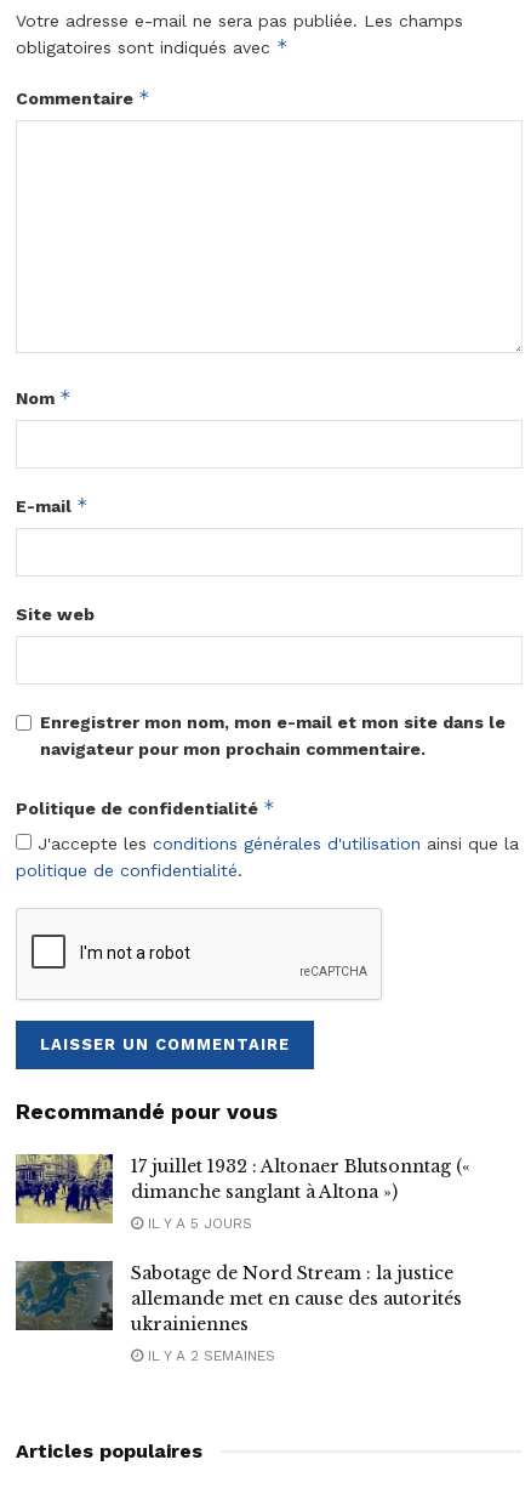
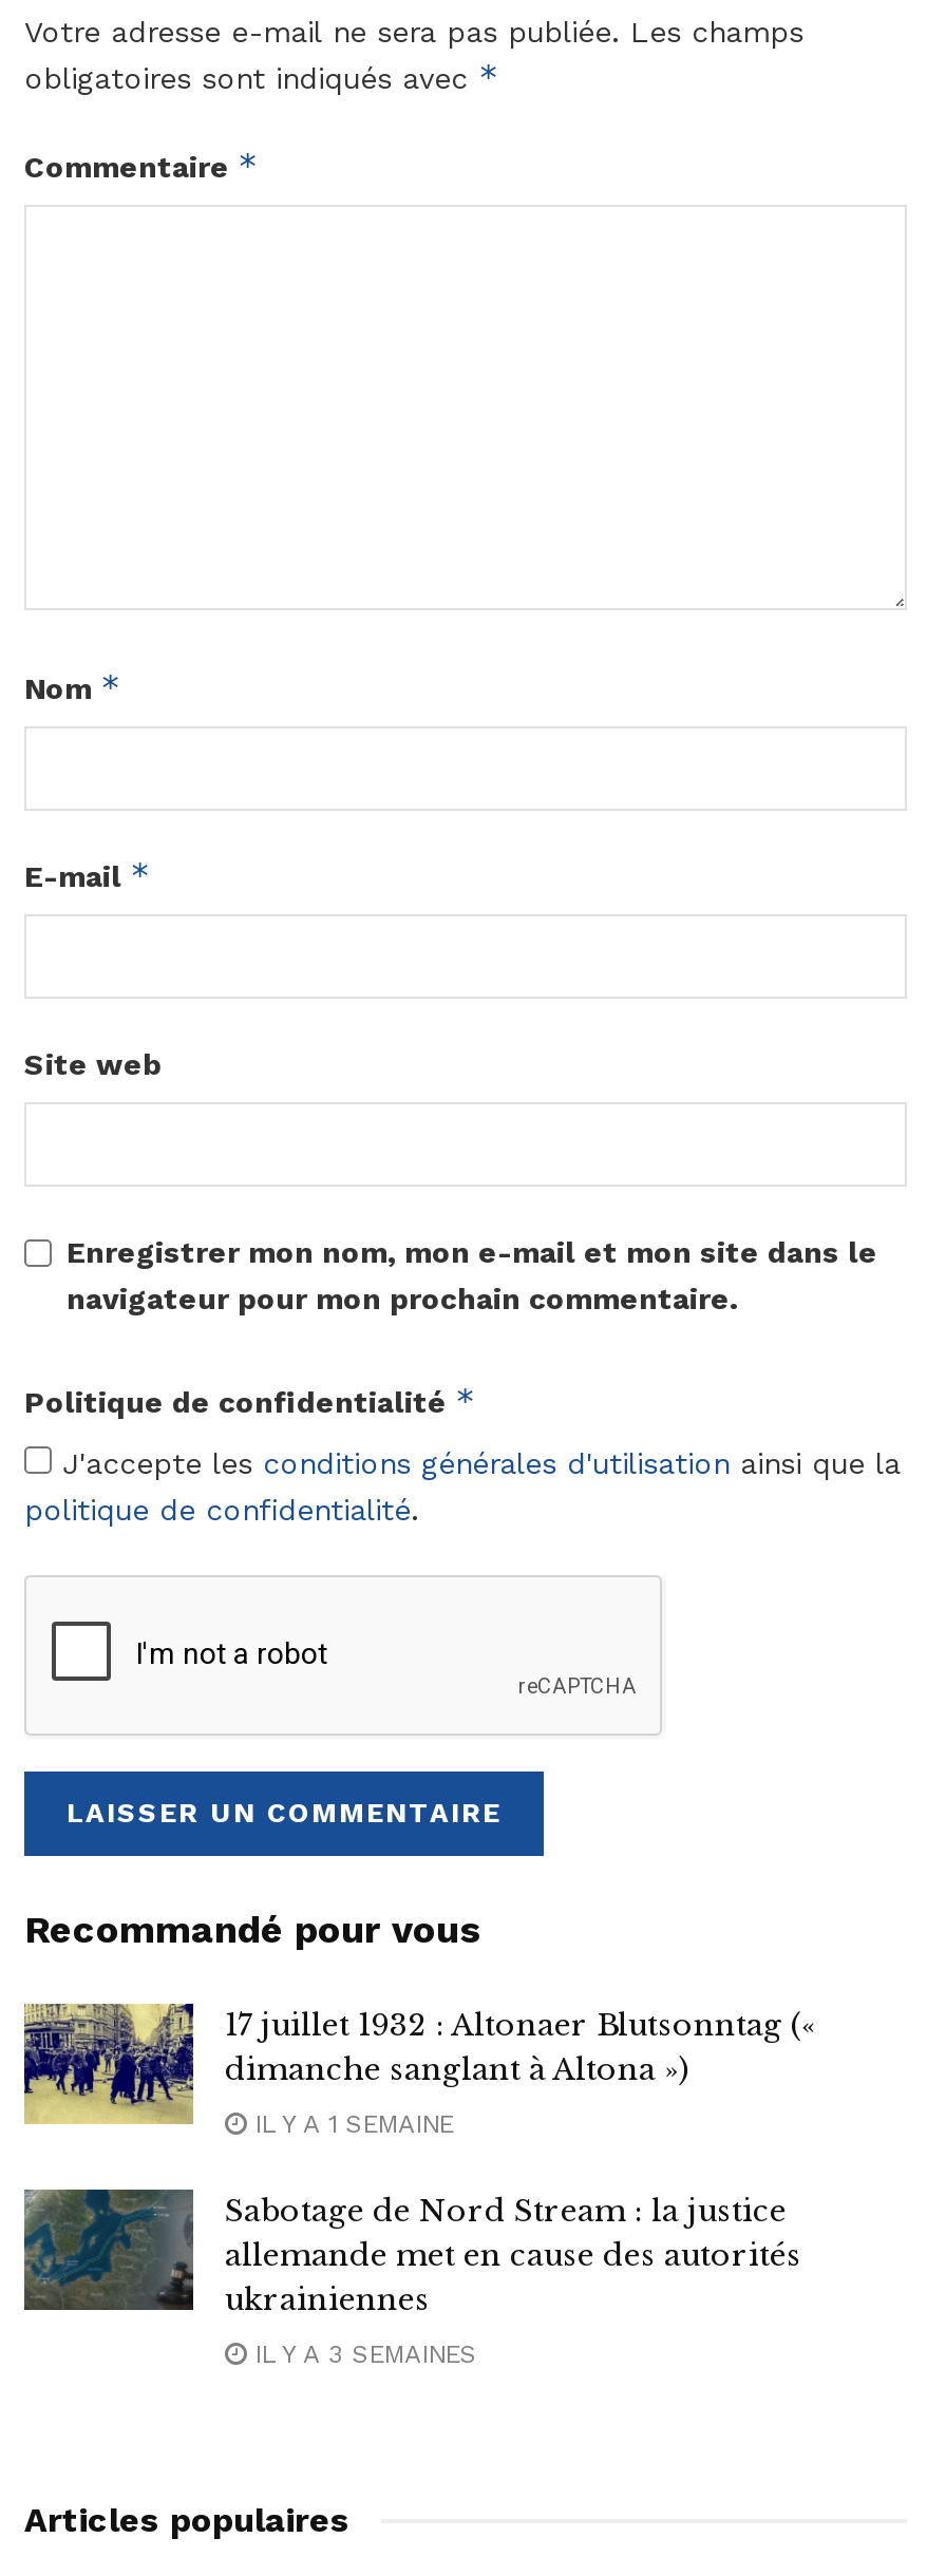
- IL Y A 5 JOURS
+ IL Y A 1 SEMAINE

- IL Y A 2 SEMAINES
+ IL Y A 3 SEMAINES
